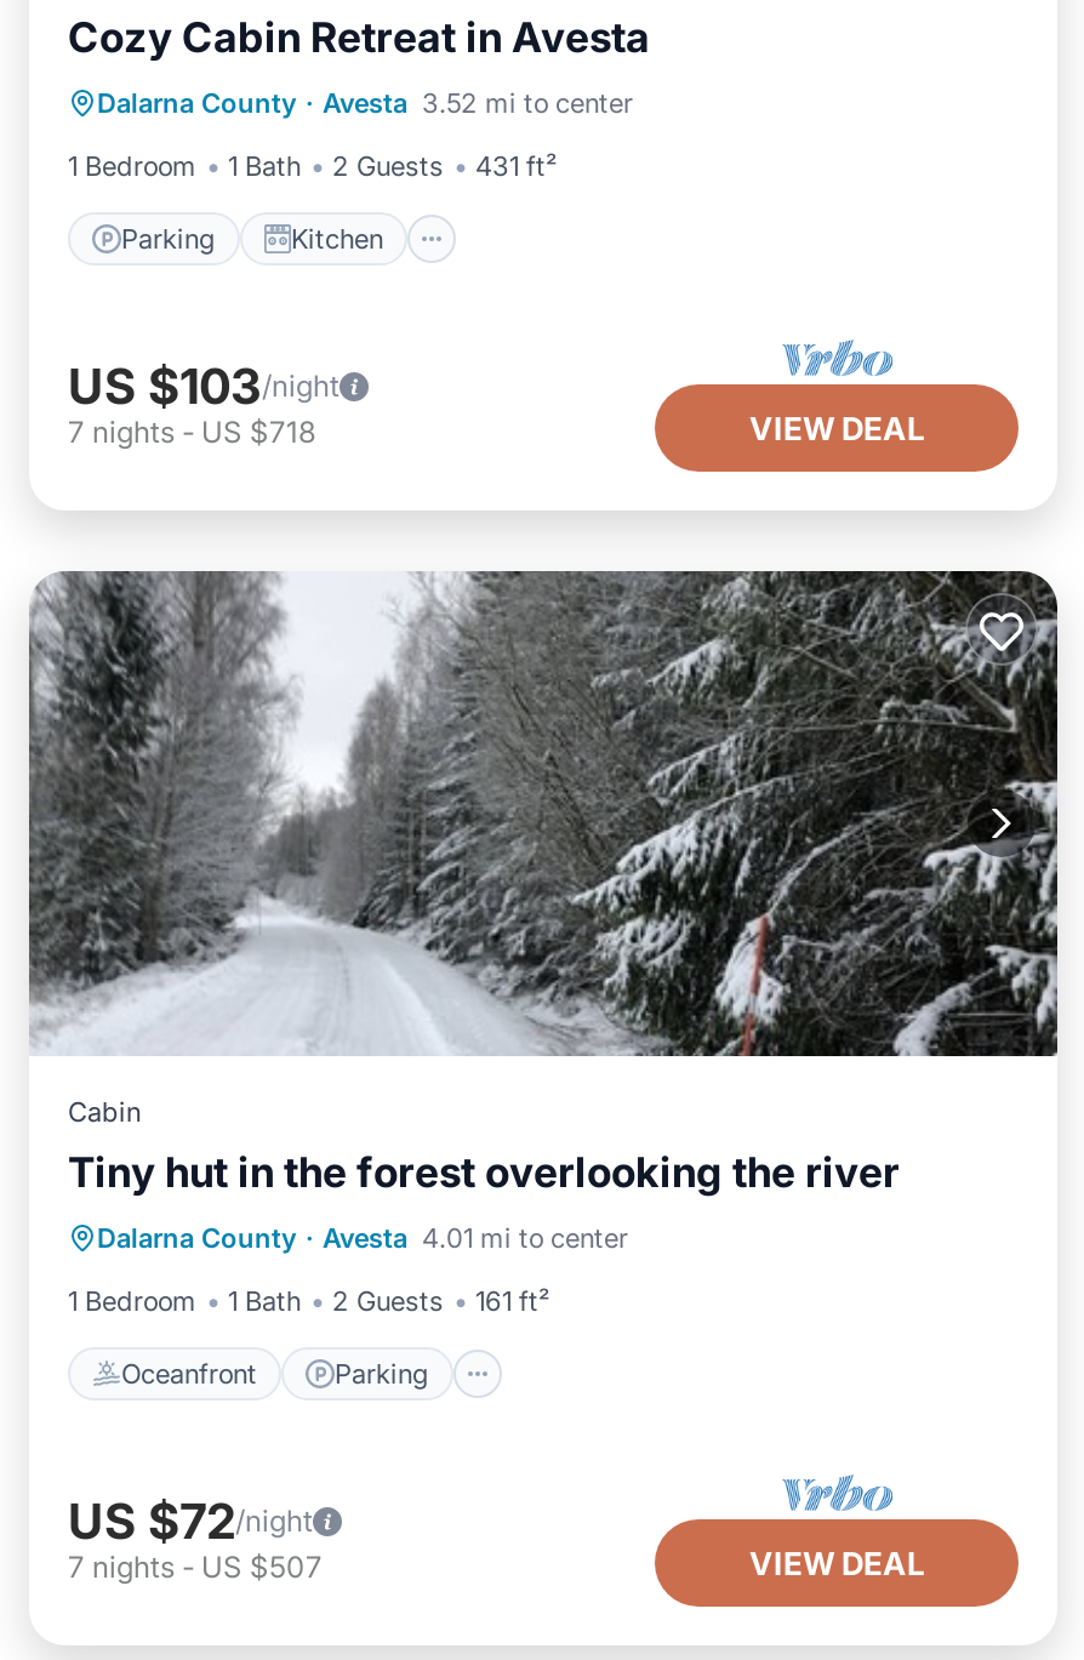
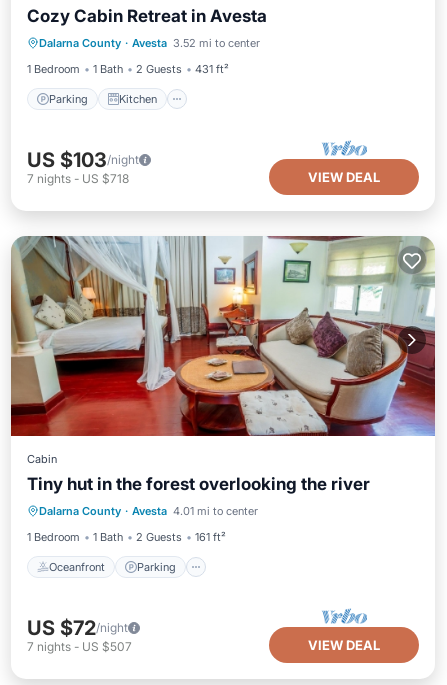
- [image]
+ [image]
